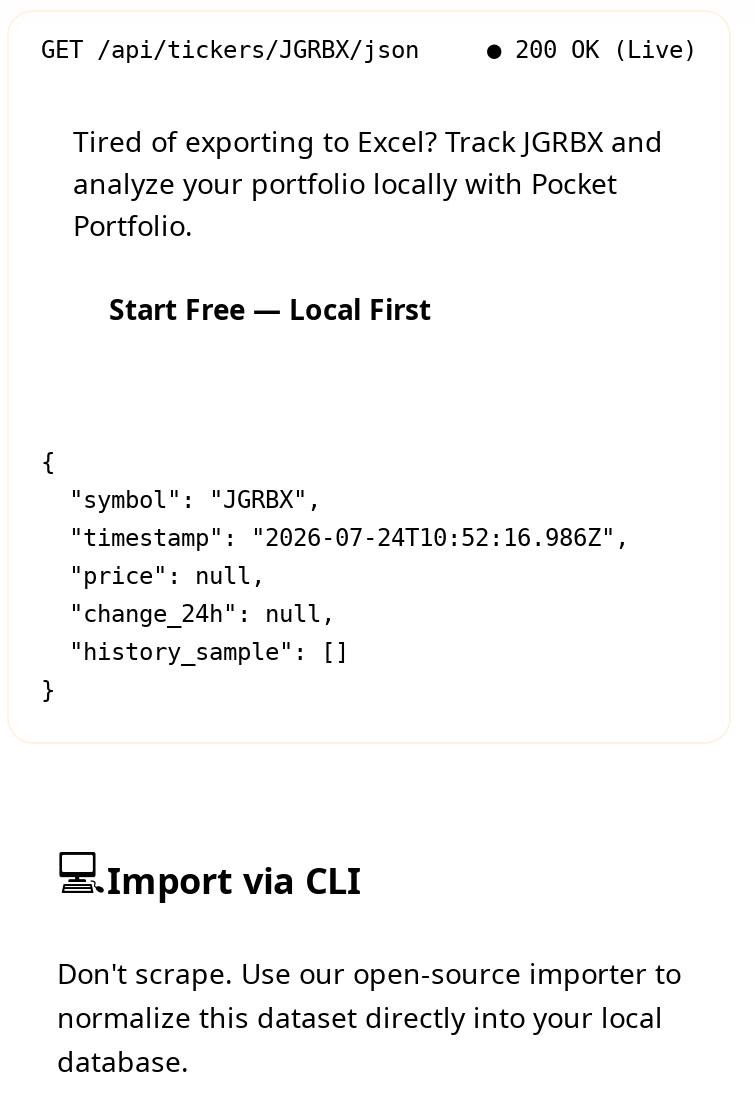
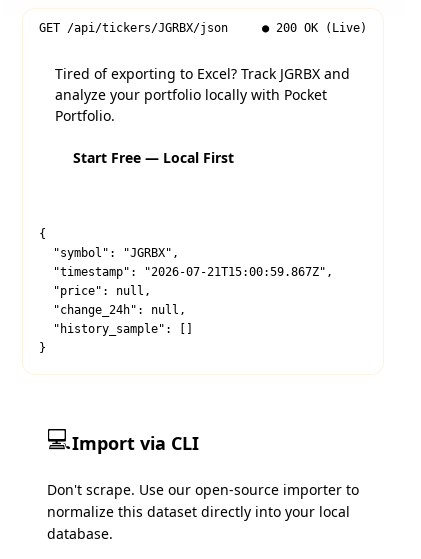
- "timestamp": "2026-07-24T10:52:16.986Z",
+ "timestamp": "2026-07-21T15:00:59.867Z",
